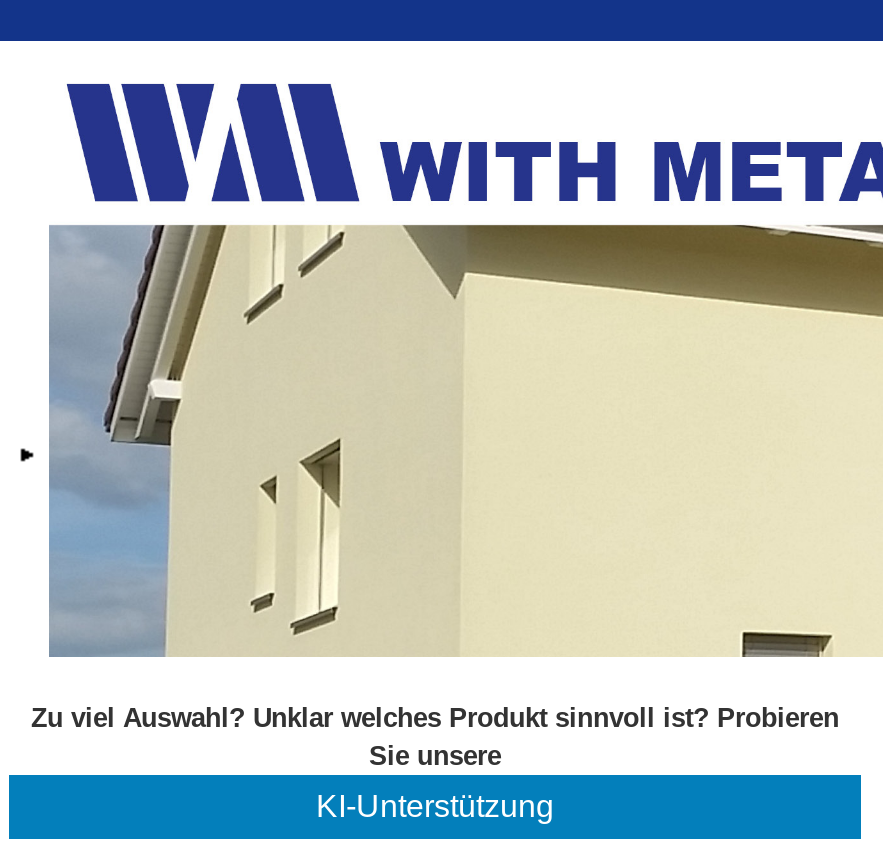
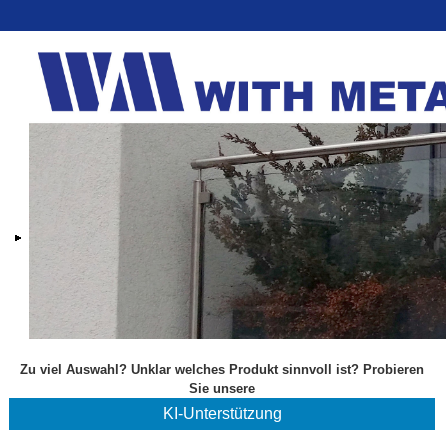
- [image]
+ [image]
